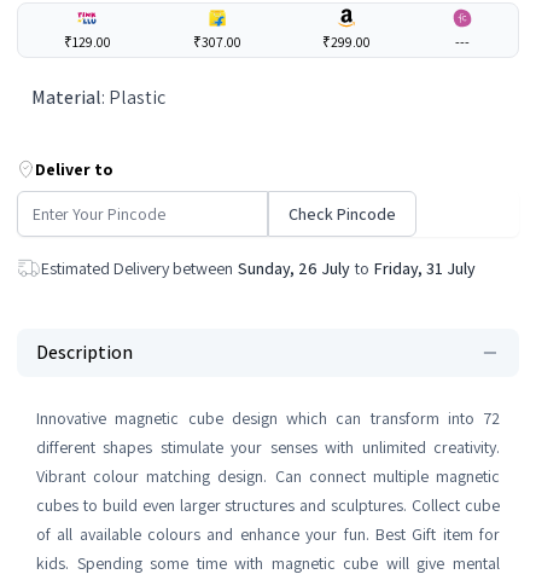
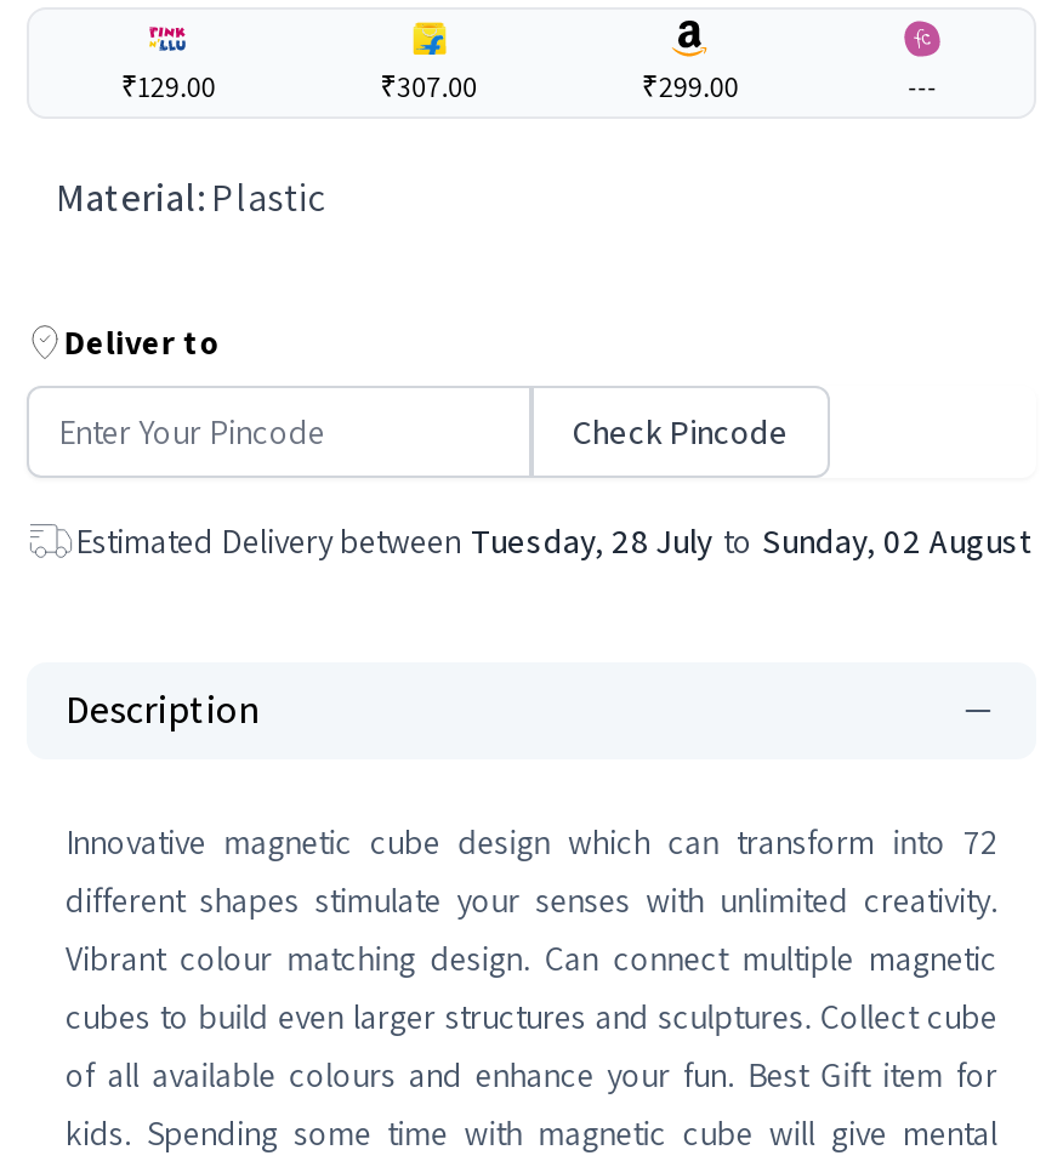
- Estimated Delivery between Sunday, 26 July to Friday, 31 July
+ Estimated Delivery between Tuesday, 28 July to Sunday, 02 August
